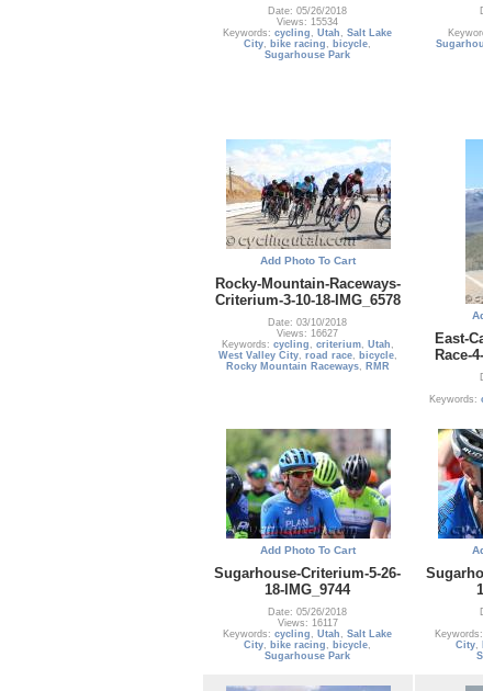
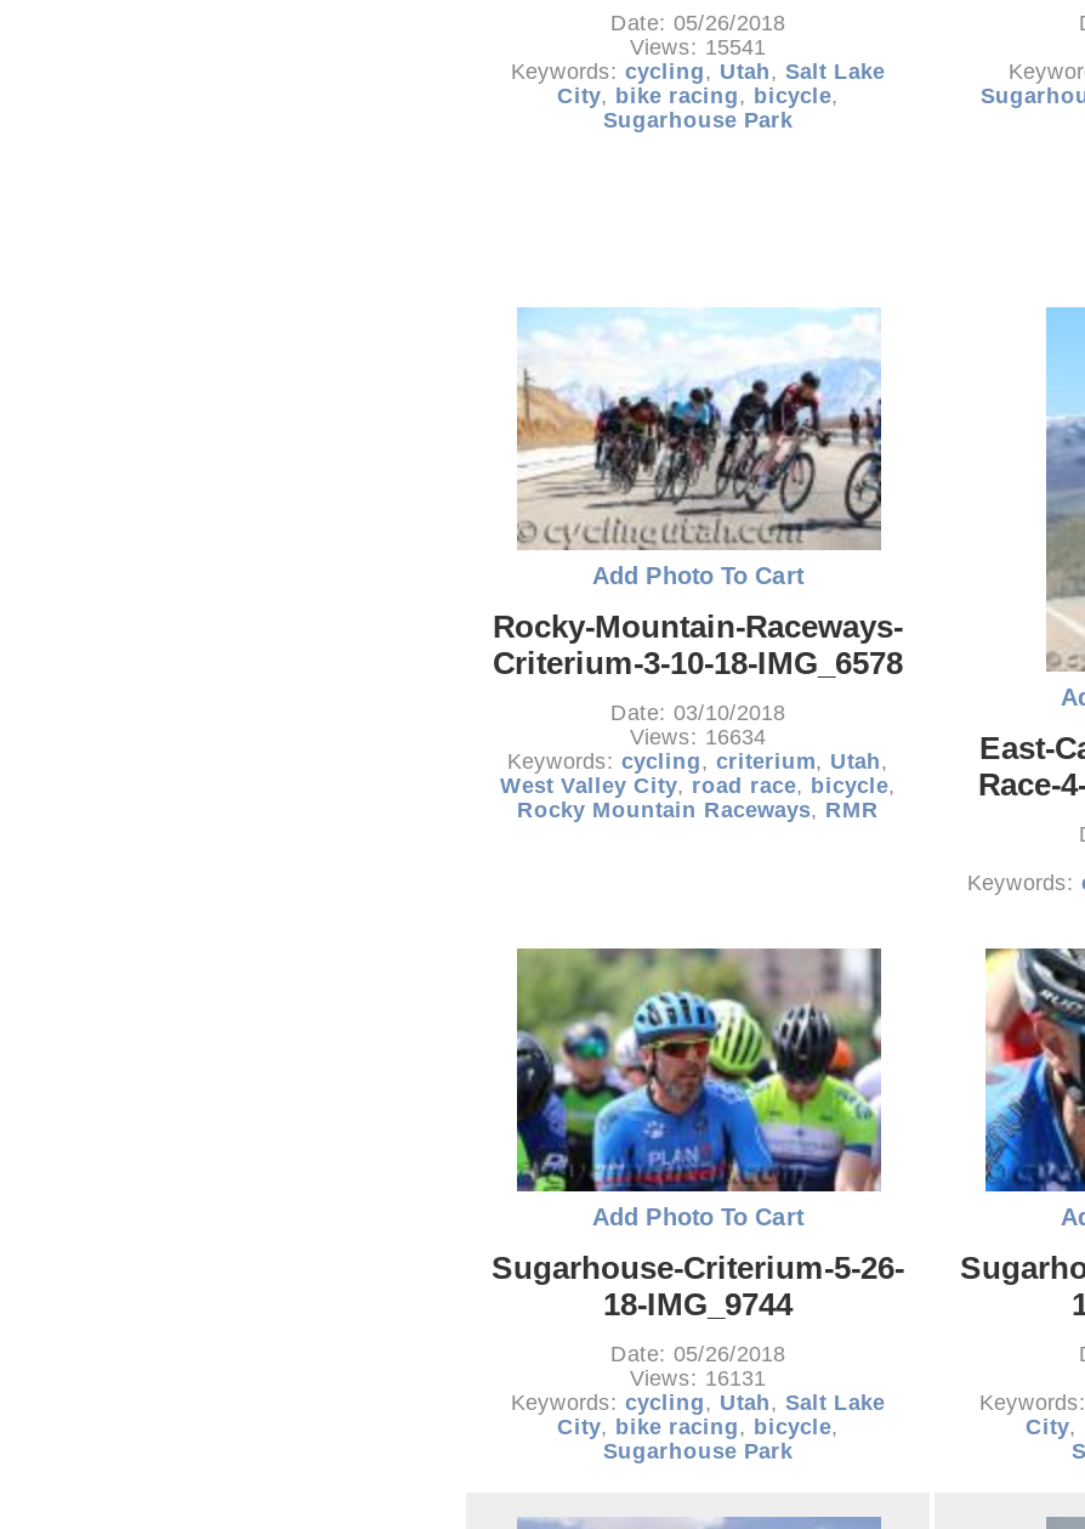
- Views: 15534
+ Views: 15541

- Views: 16627
+ Views: 16634

- Views: 16117
+ Views: 16131
